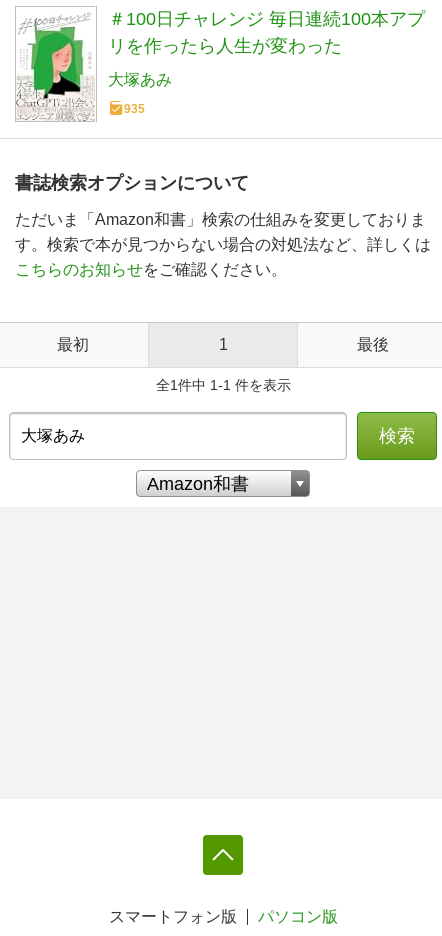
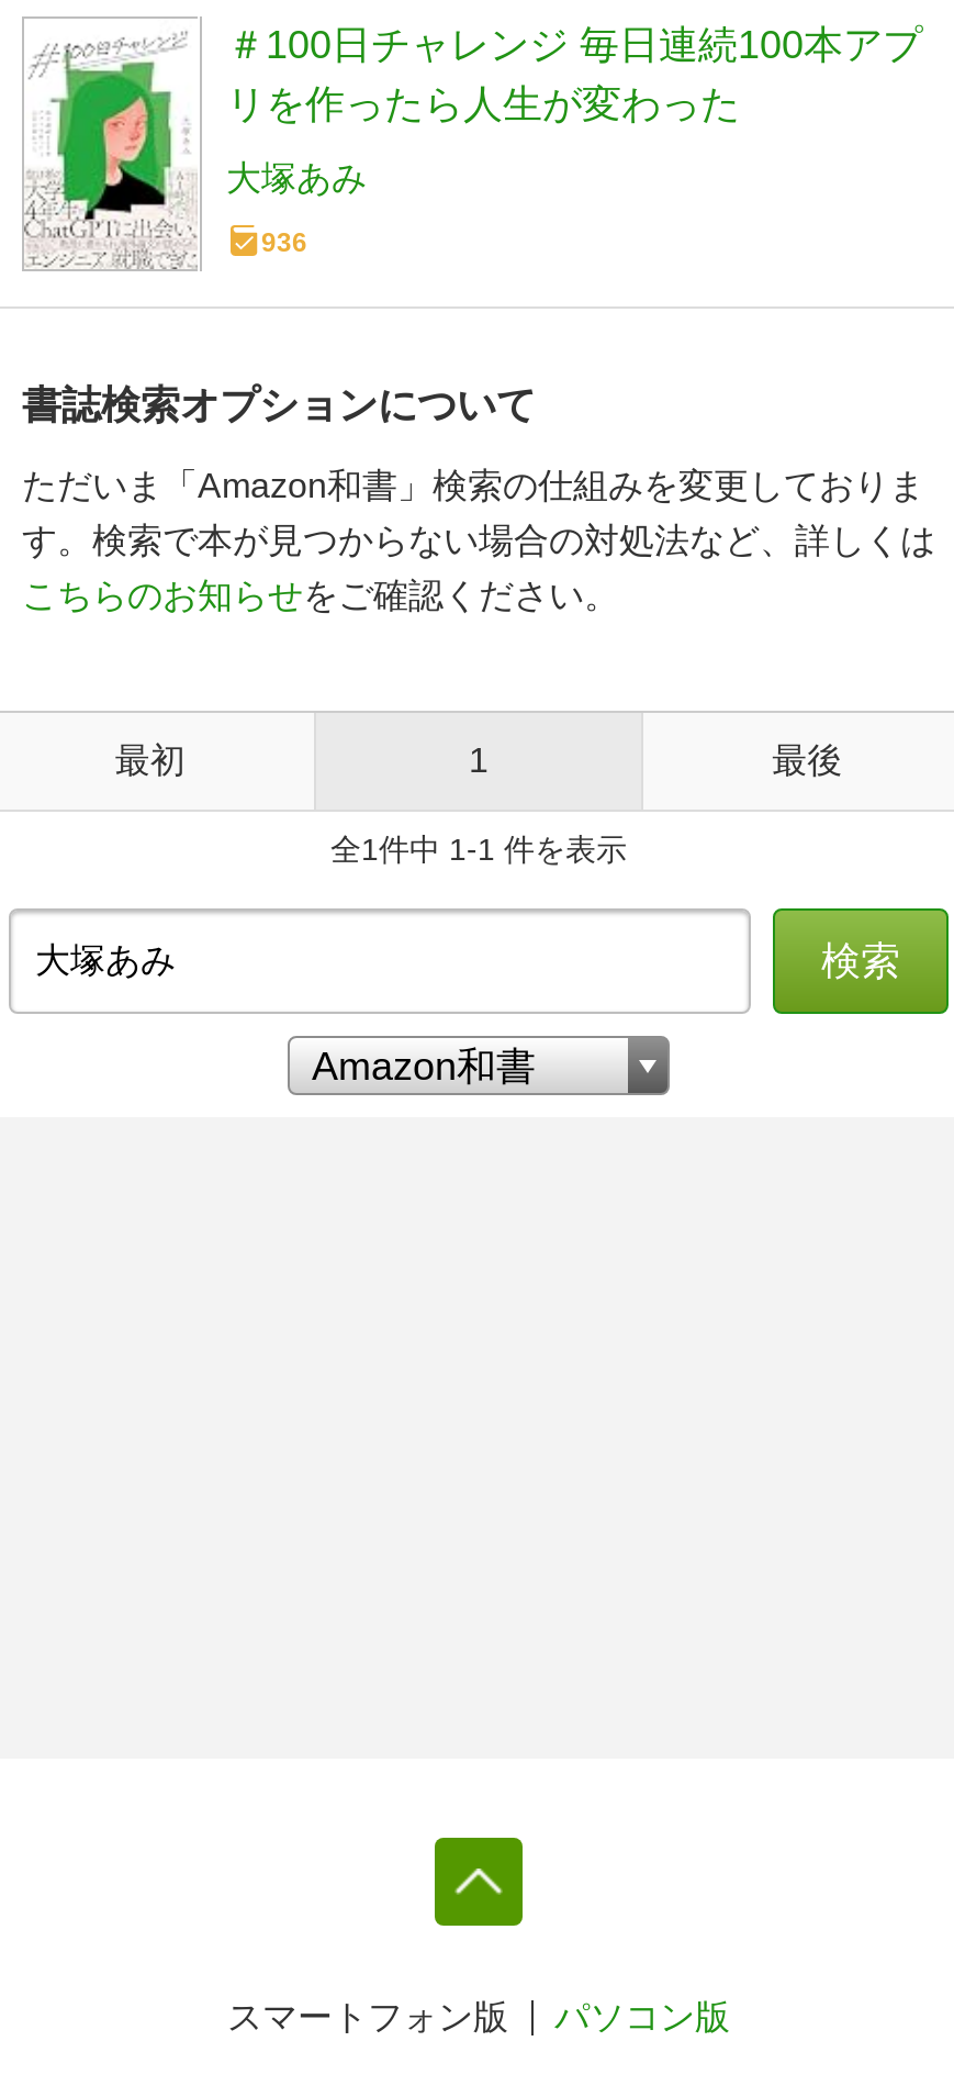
- 935
+ 936
